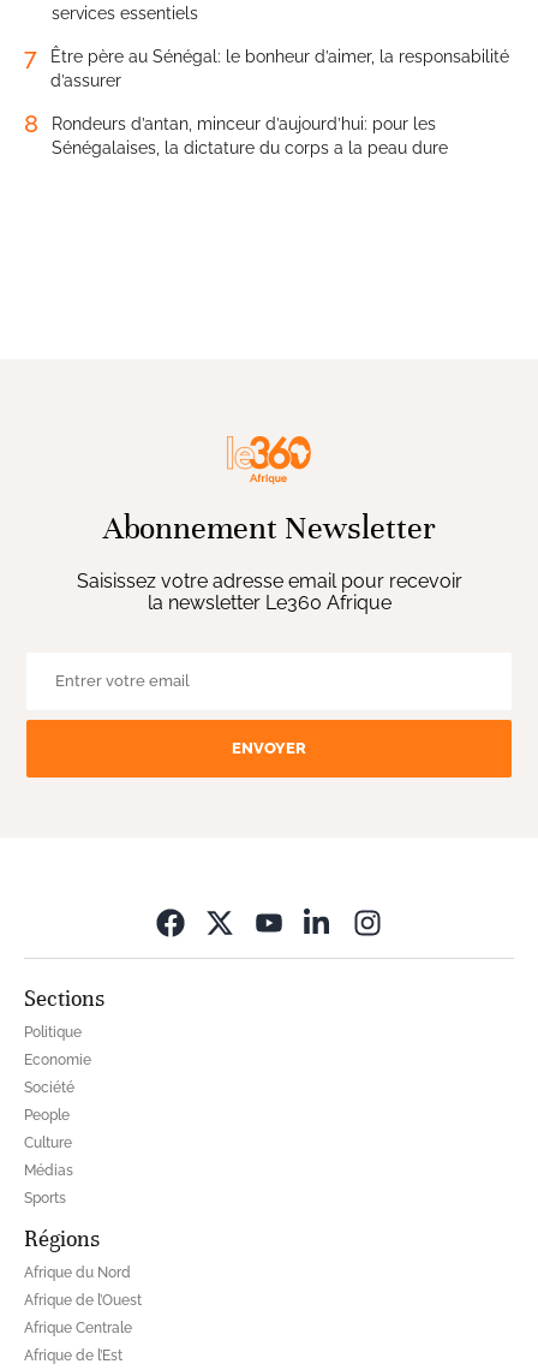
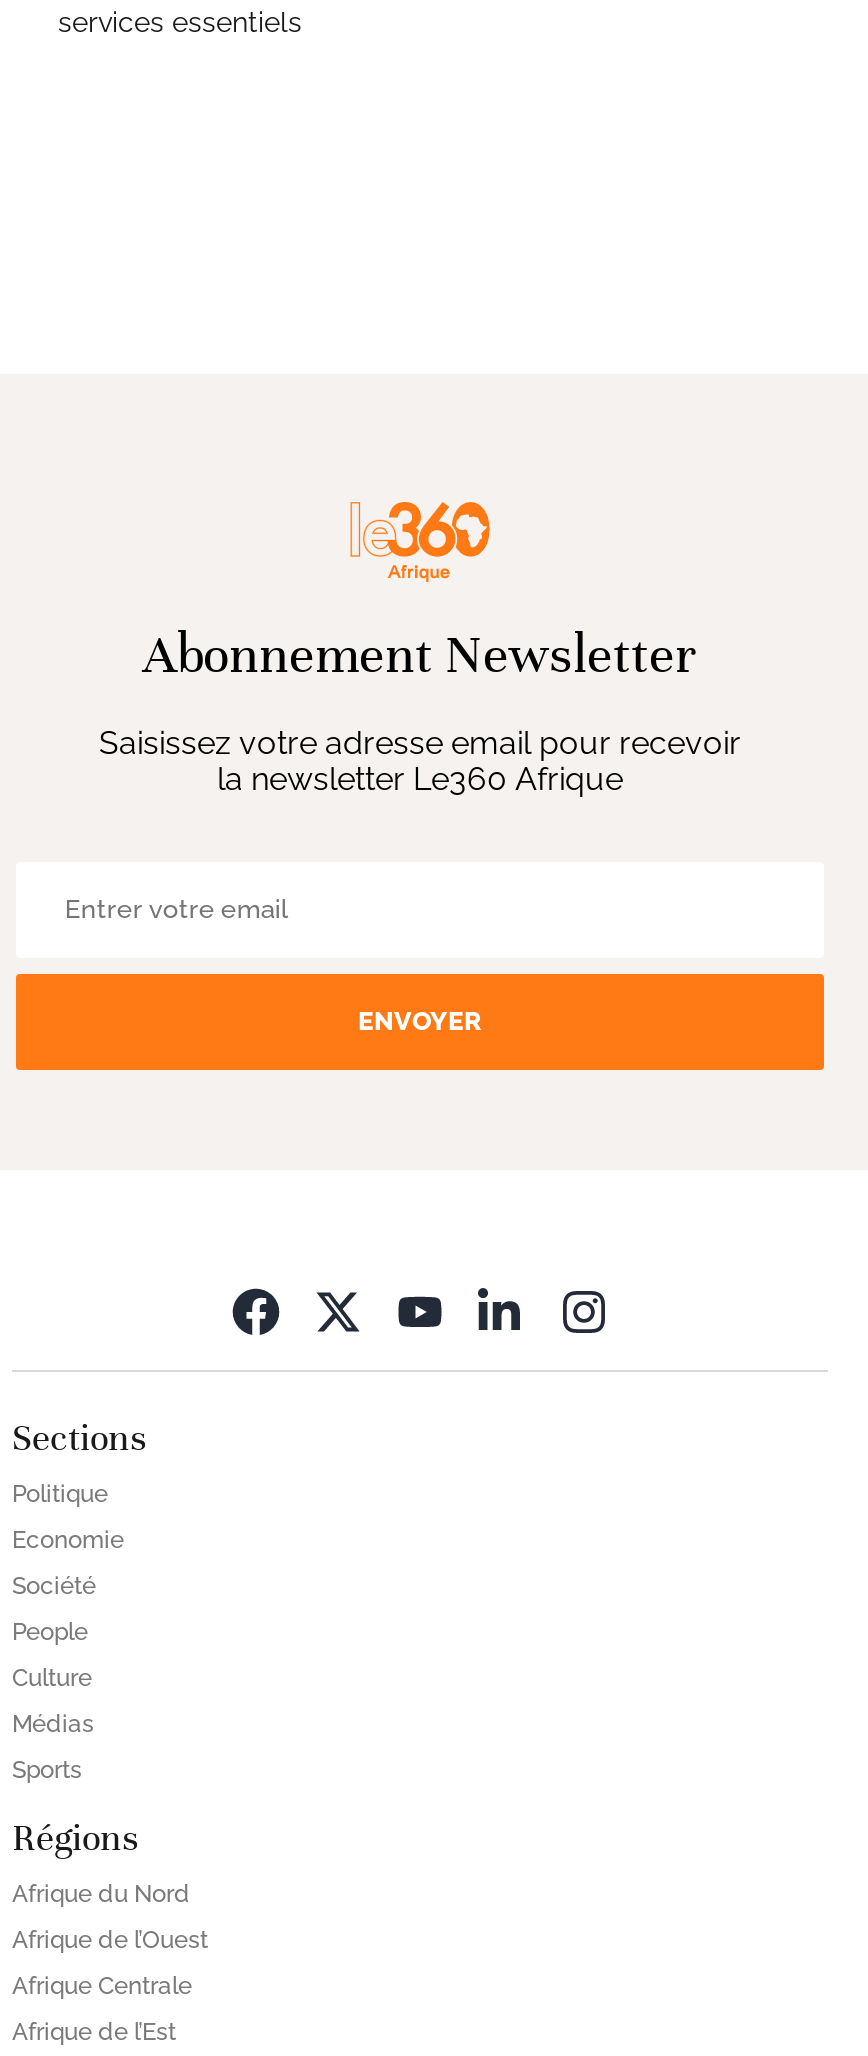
- 7
- Être père au Sénégal: le bonheur d’aimer, la responsabilité
- d’assurer
- 8
- Rondeurs d’antan, minceur d’aujourd’hui: pour les
- Sénégalaises, la dictature du corps a la peau dure
